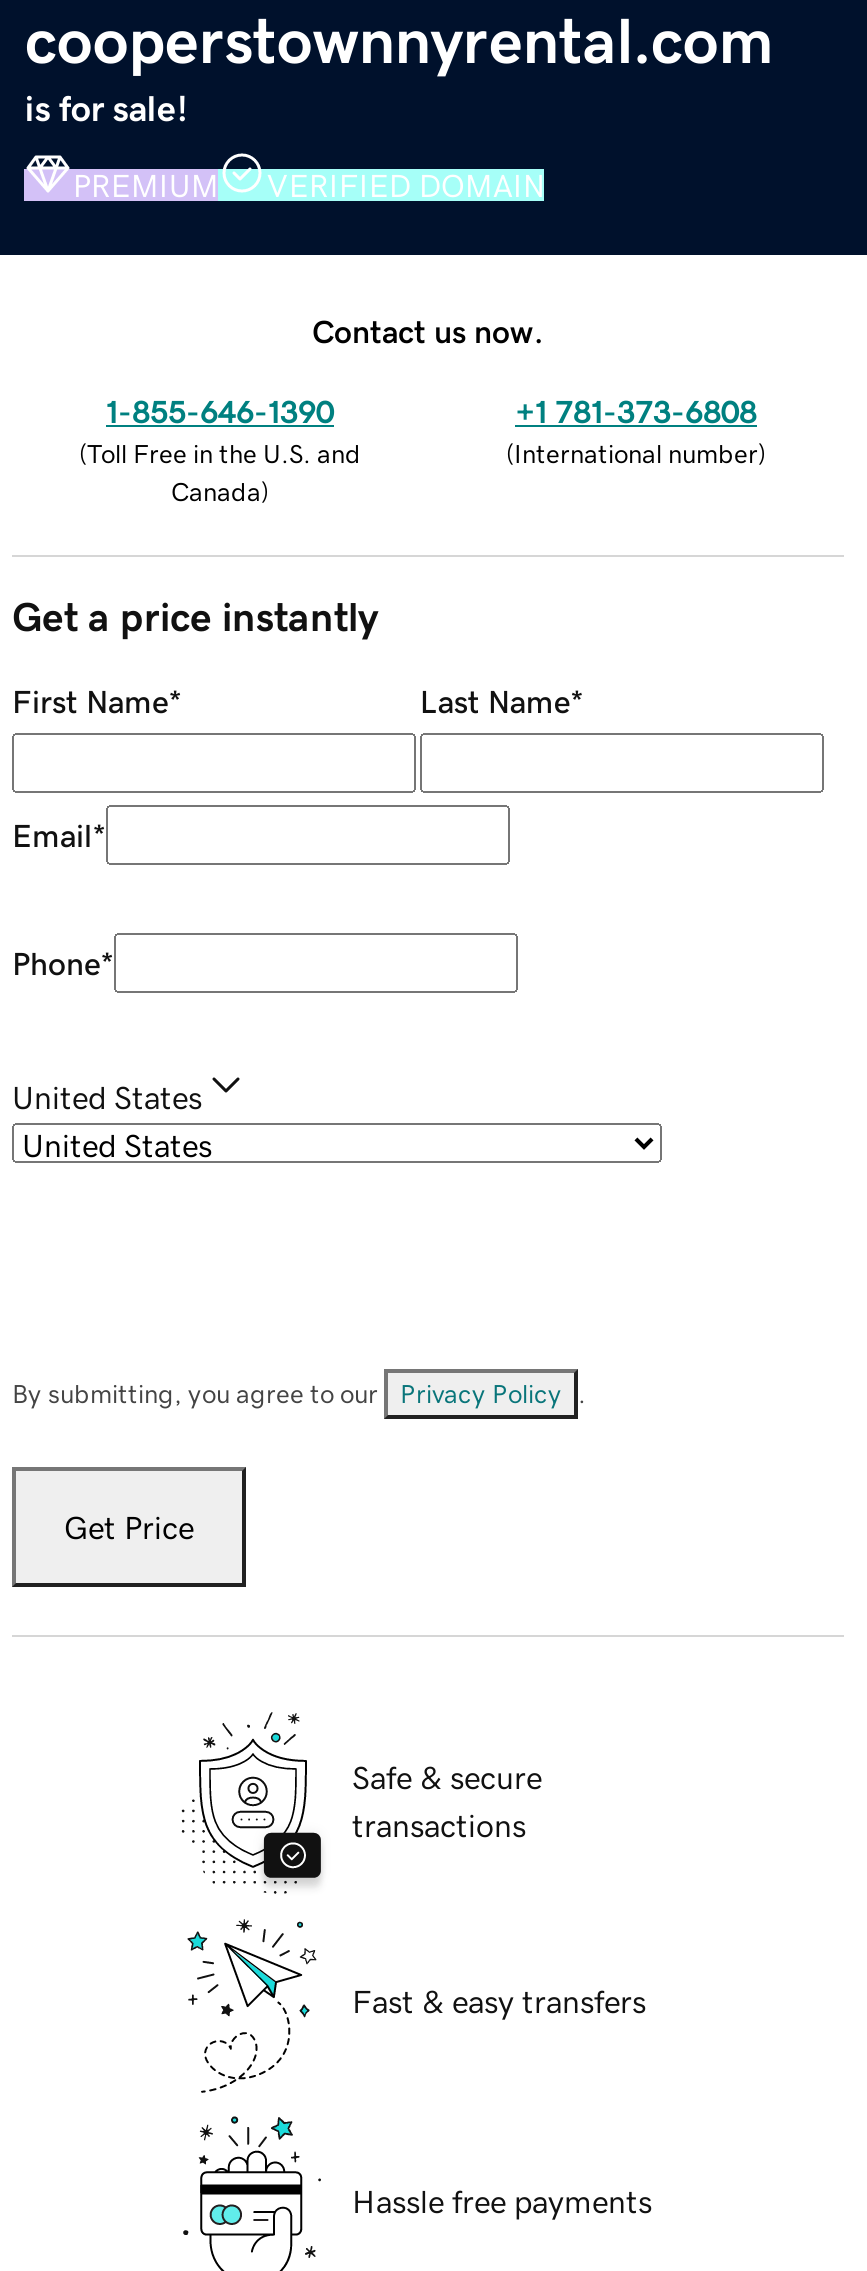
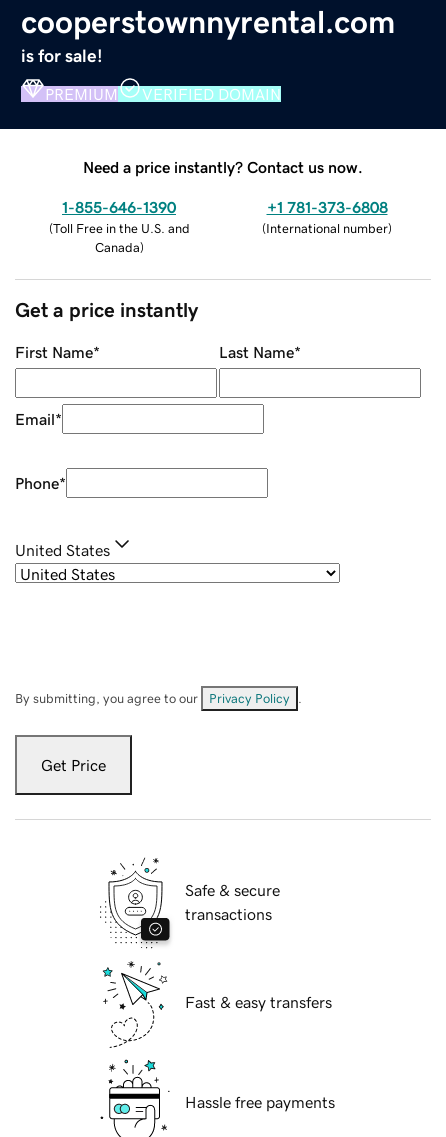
- Contact us now.
+ Need a price instantly? Contact us now.
